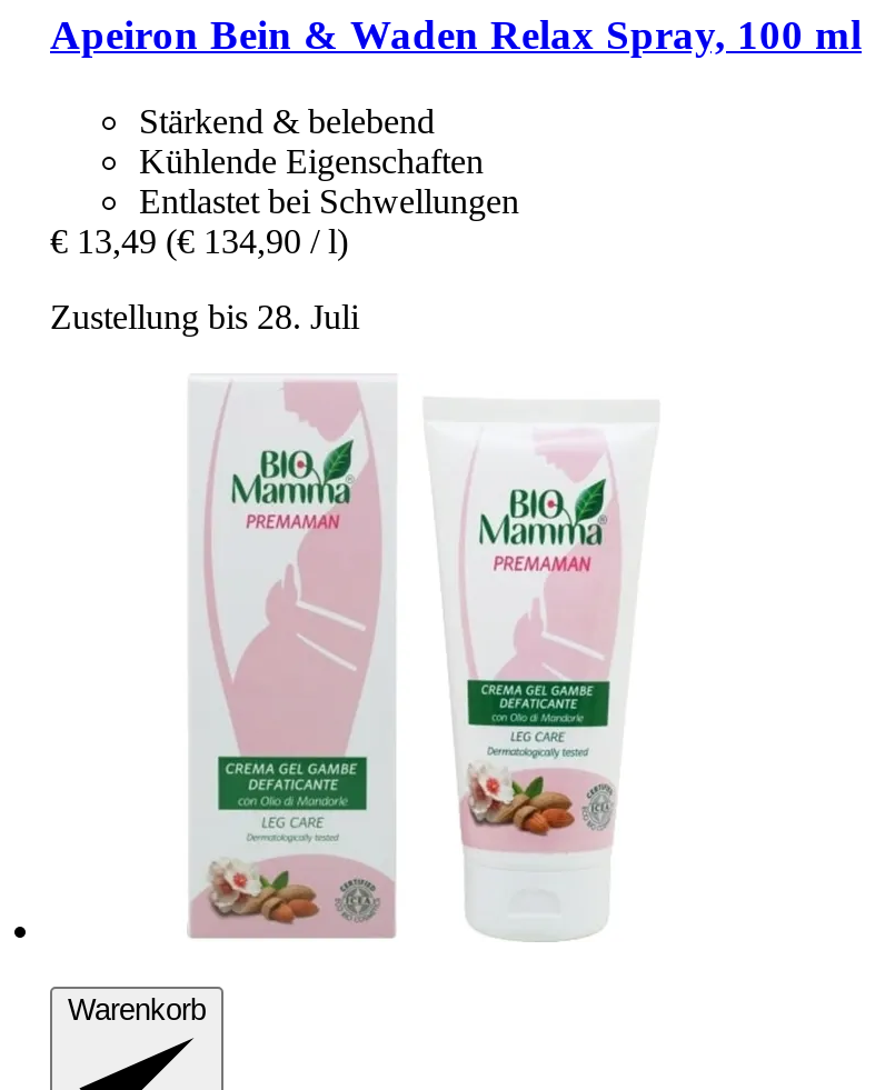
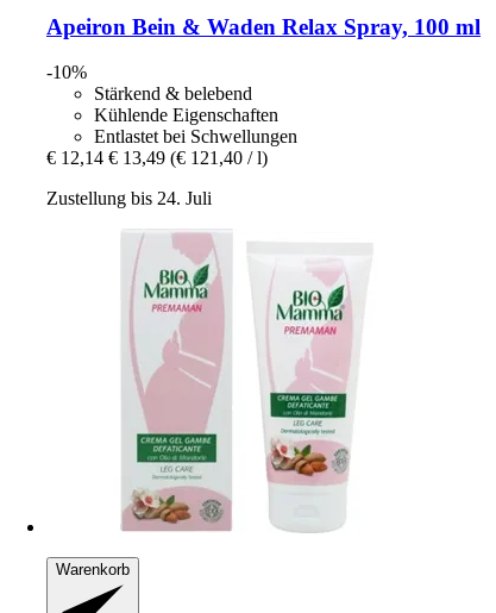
+ -10%

- € 13,49 (€ 134,90 / l)
+ € 12,14 € 13,49 (€ 121,40 / l)

- Zustellung bis 28. Juli
+ Zustellung bis 24. Juli
